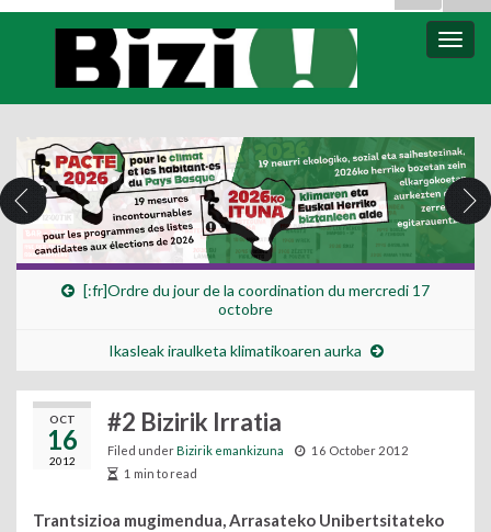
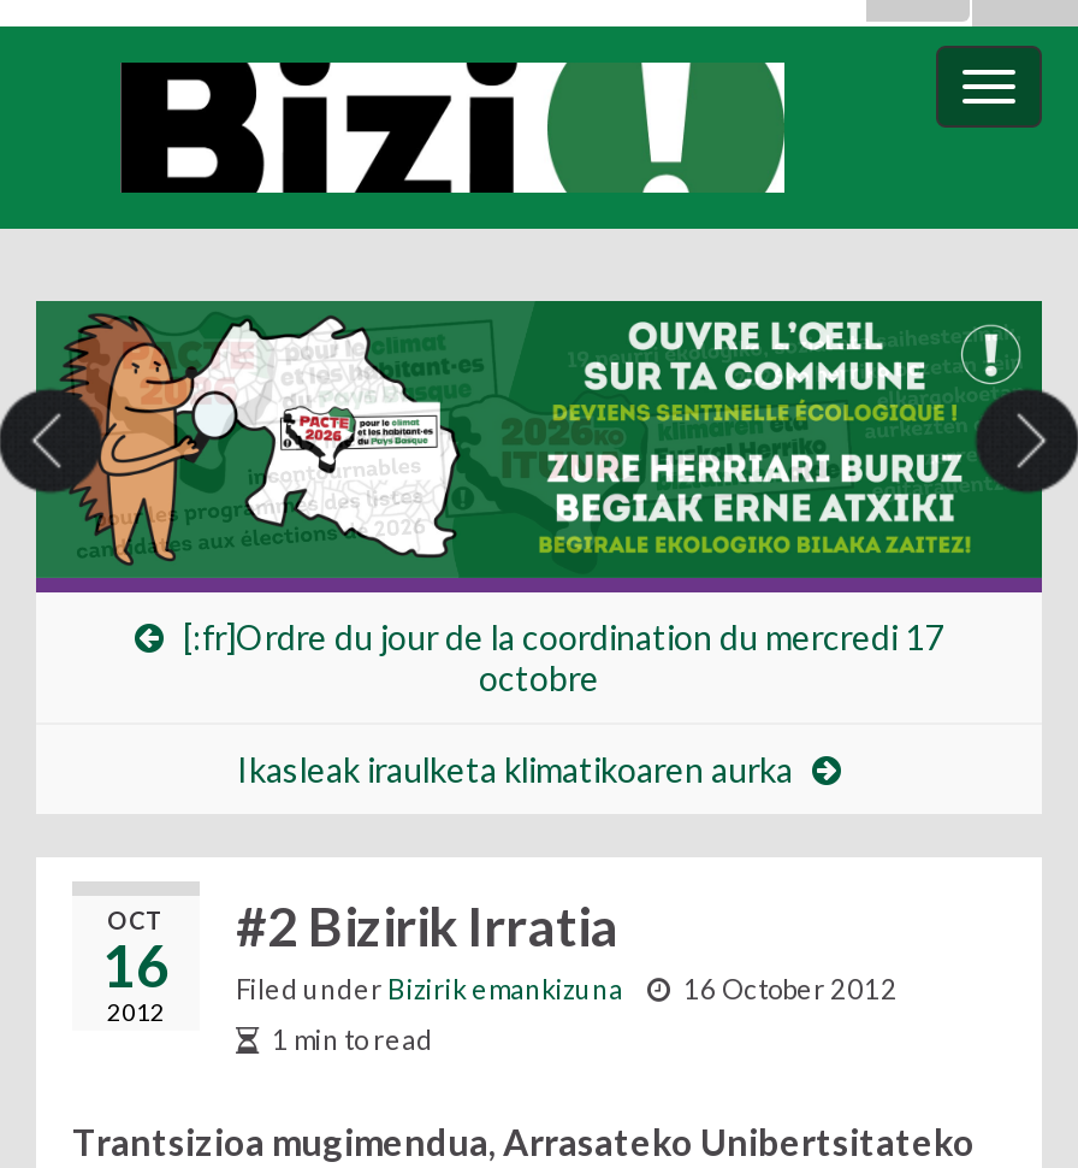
- [image]
+ [image]
